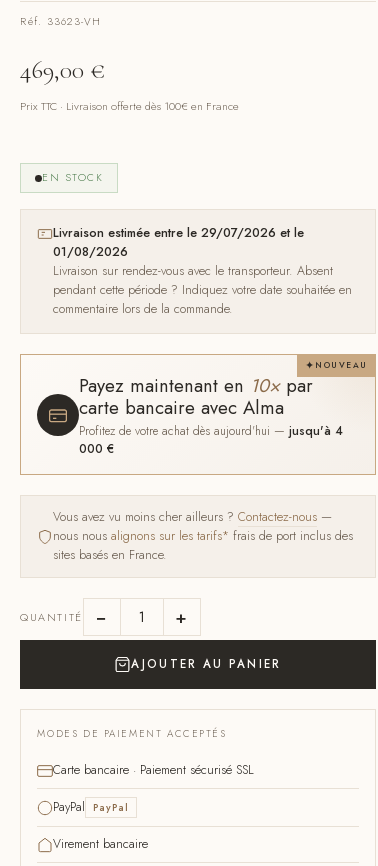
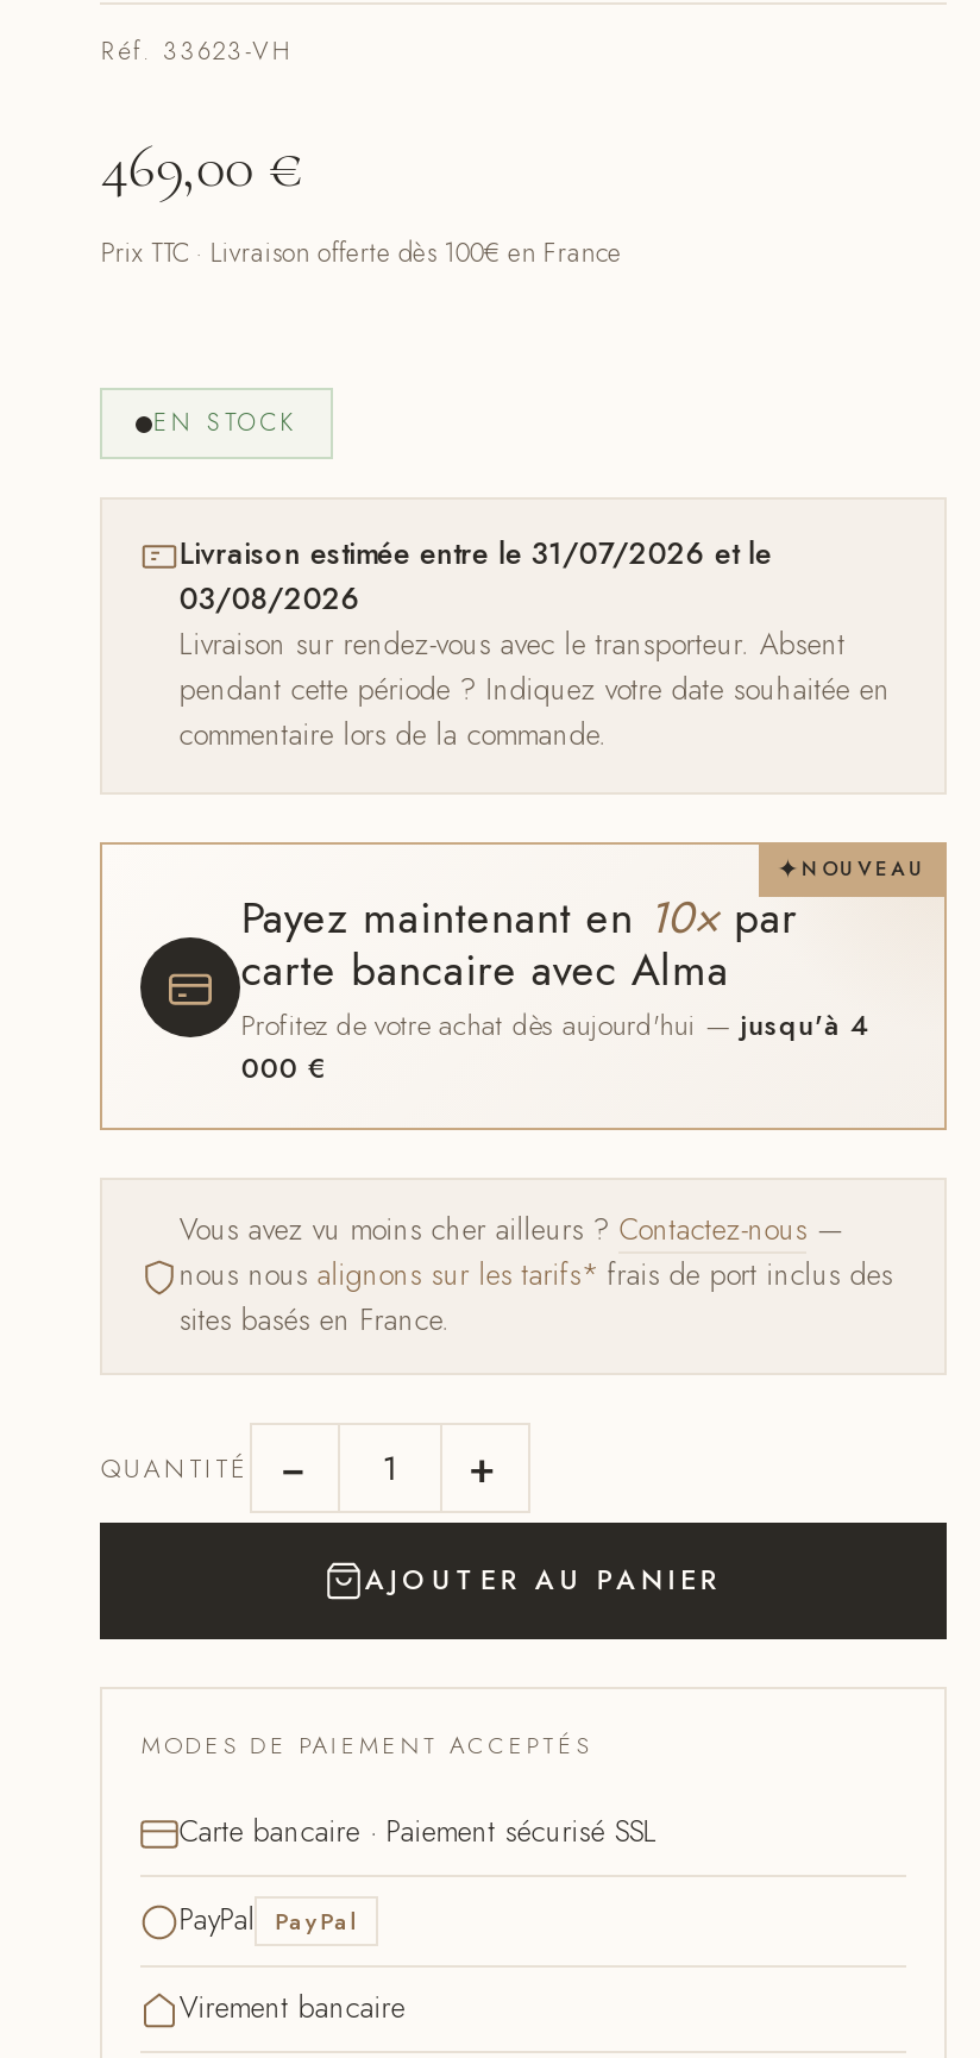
- Livraison estimée entre le 29/07/2026 et le
+ Livraison estimée entre le 31/07/2026 et le

- 01/08/2026
+ 03/08/2026
